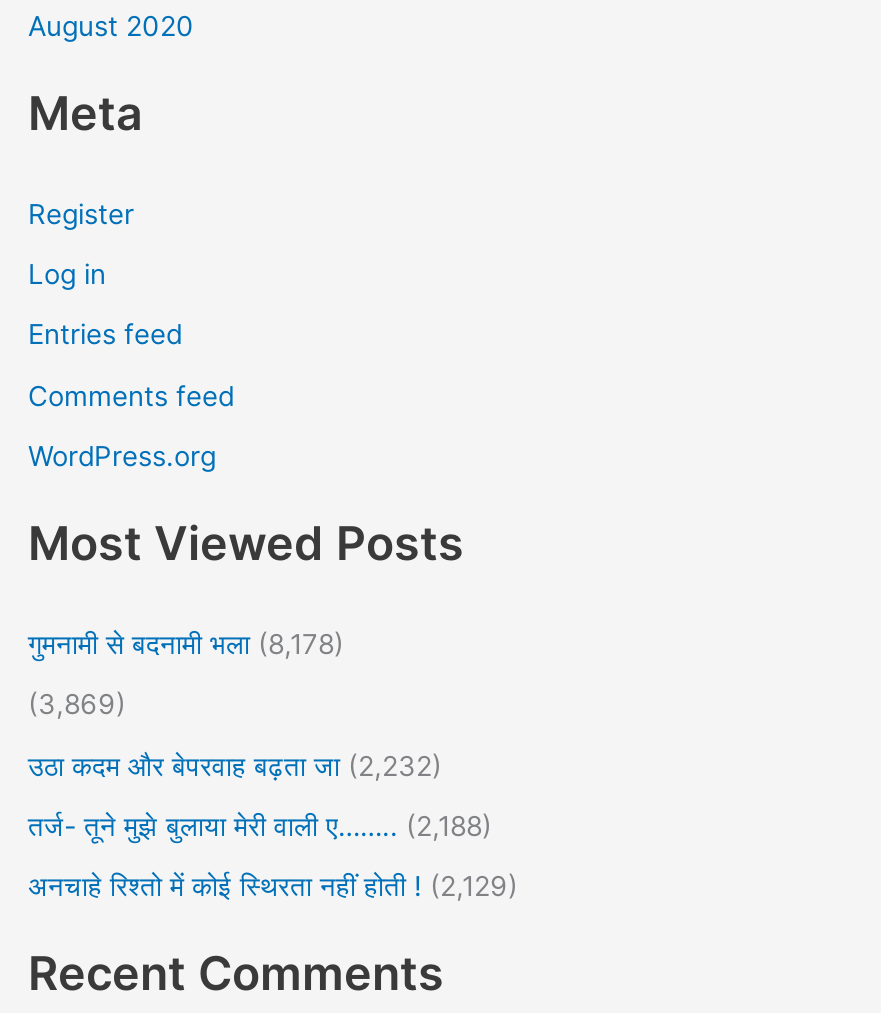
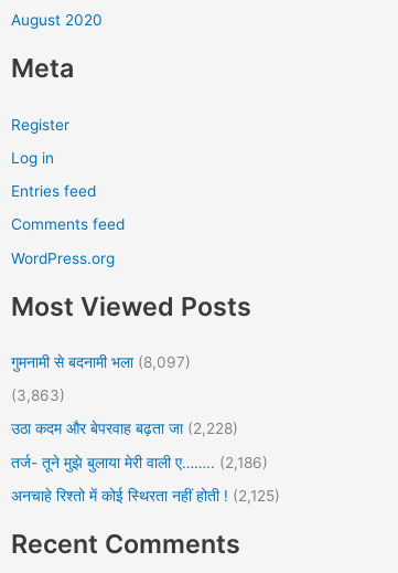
- गुमनामी से बदनामी भला (8,178)
+ गुमनामी से बदनामी भला (8,097)

- (3,869)
+ (3,863)

- उठा कदम और बेपरवाह बढ़ता जा (2,232)
+ उठा कदम और बेपरवाह बढ़ता जा (2,228)

- तर्ज- तूने मुझे बुलाया मेरी वाली ए…….. (2,188)
+ तर्ज- तूने मुझे बुलाया मेरी वाली ए…….. (2,186)

- अनचाहे रिश्तो में कोई स्थिरता नहीं होती ! (2,129)
+ अनचाहे रिश्तो में कोई स्थिरता नहीं होती ! (2,125)
